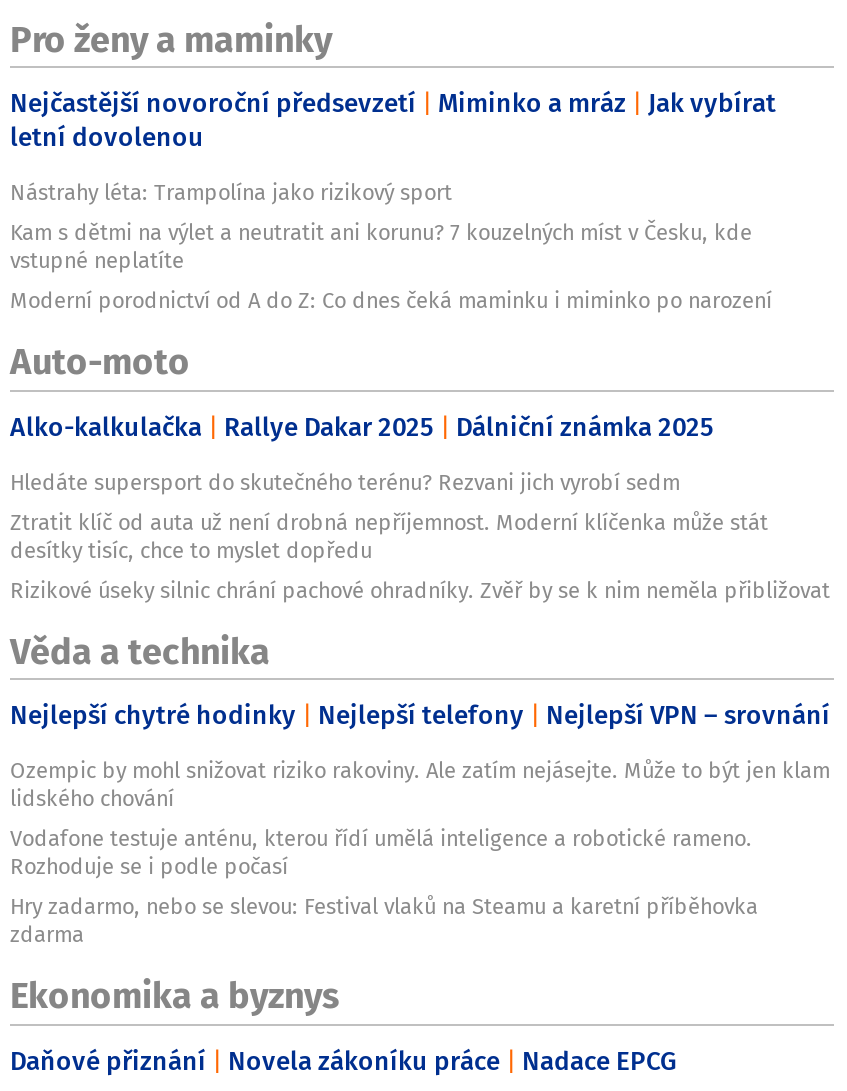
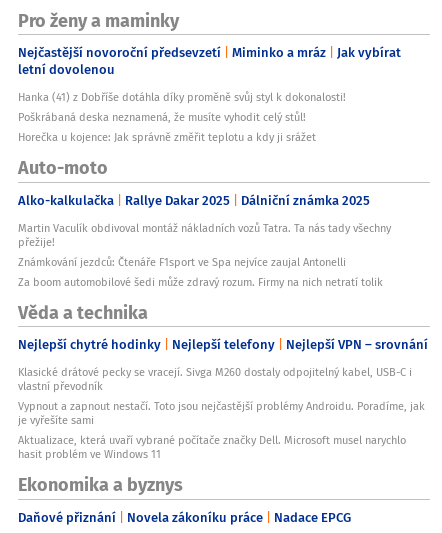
- Nástrahy léta: Trampolína jako rizikový sport
- Kam s dětmi na výlet a neutratit ani korunu? 7 kouzelných míst v Česku, kde
- vstupné neplatíte
- Moderní porodnictví od A do Z: Co dnes čeká maminku i miminko po narození
+ Hanka (41) z Dobříše dotáhla díky proměně svůj styl k dokonalosti!
+ Poškrábaná deska neznamená, že musíte vyhodit celý stůl!
+ Horečka u kojence: Jak správně změřit teplotu a kdy ji srážet

- Hledáte supersport do skutečného terénu? Rezvani jich vyrobí sedm
- Ztratit klíč od auta už není drobná nepříjemnost. Moderní klíčenka může stát
- desítky tisíc, chce to myslet dopředu
- Rizikové úseky silnic chrání pachové ohradníky. Zvěř by se k nim neměla přibližovat
+ Martin Vaculík obdivoval montáž nákladních vozů Tatra. Ta nás tady všechny
+ přežije!
+ Známkování jezdců: Čtenáře F1sport ve Spa nejvíce zaujal Antonelli
+ Za boom automobilové šedi může zdravý rozum. Firmy na nich netratí tolik

- Ozempic by mohl snižovat riziko rakoviny. Ale zatím nejásejte. Může to být jen klam
- lidského chování
- Vodafone testuje anténu, kterou řídí umělá inteligence a robotické rameno.
- Rozhoduje se i podle počasí
- Hry zadarmo, nebo se slevou: Festival vlaků na Steamu a karetní příběhovka
- zdarma
+ Klasické drátové pecky se vracejí. Sivga M260 dostaly odpojitelný kabel, USB-C i
+ vlastní převodník
+ Vypnout a zapnout nestačí. Toto jsou nejčastější problémy Androidu. Poradíme, jak
+ je vyřešíte sami
+ Aktualizace, která uvaří vybrané počítače značky Dell. Microsoft musel narychlo
+ hasit problém ve Windows 11
